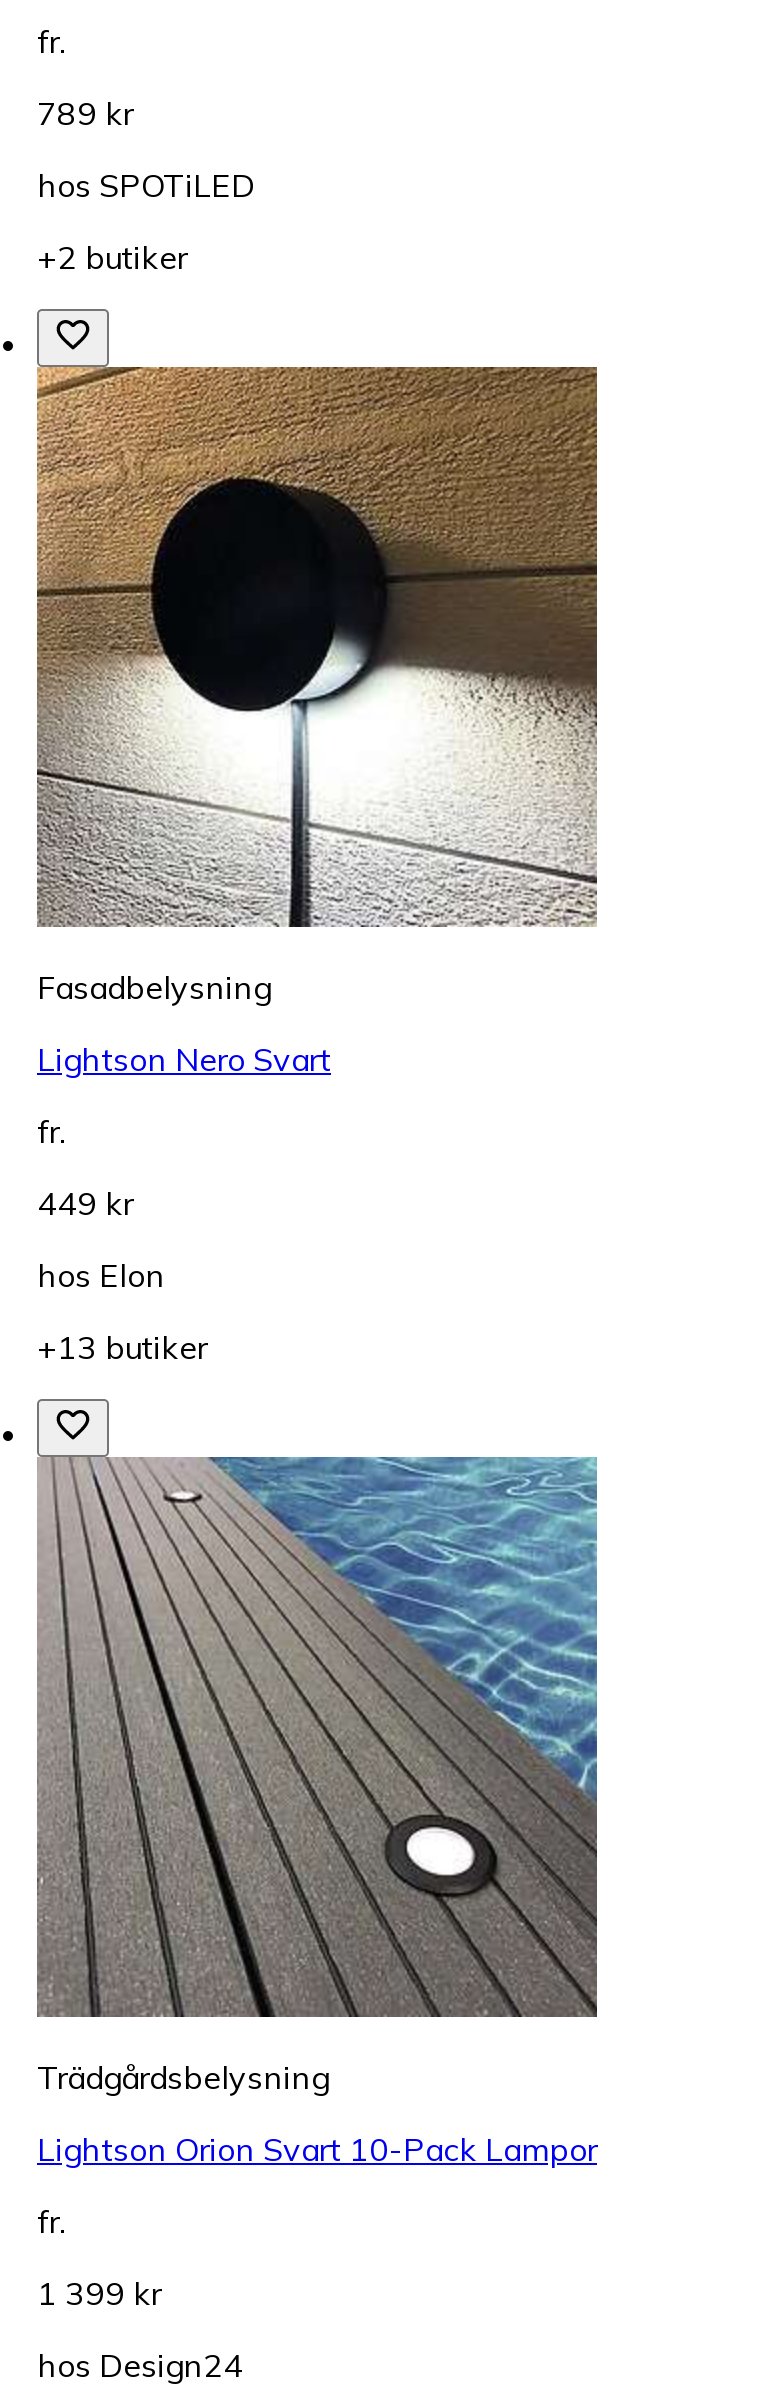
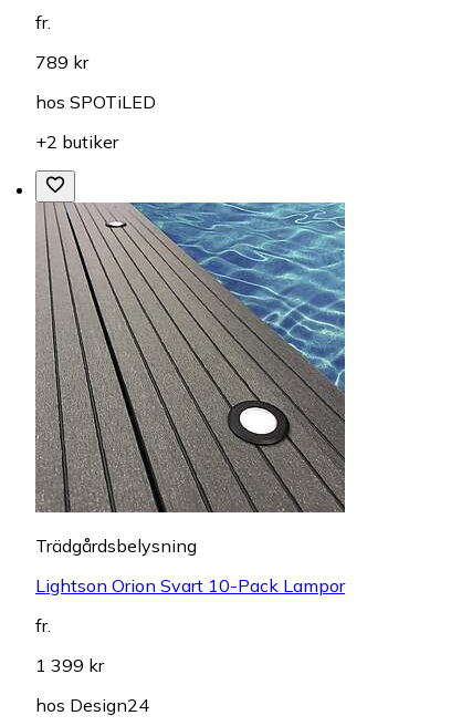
- [image]
- Fasadbelysning
- Lightson Nero Svart
- fr.
- 449 kr
- hos Elon
- +13 butiker
